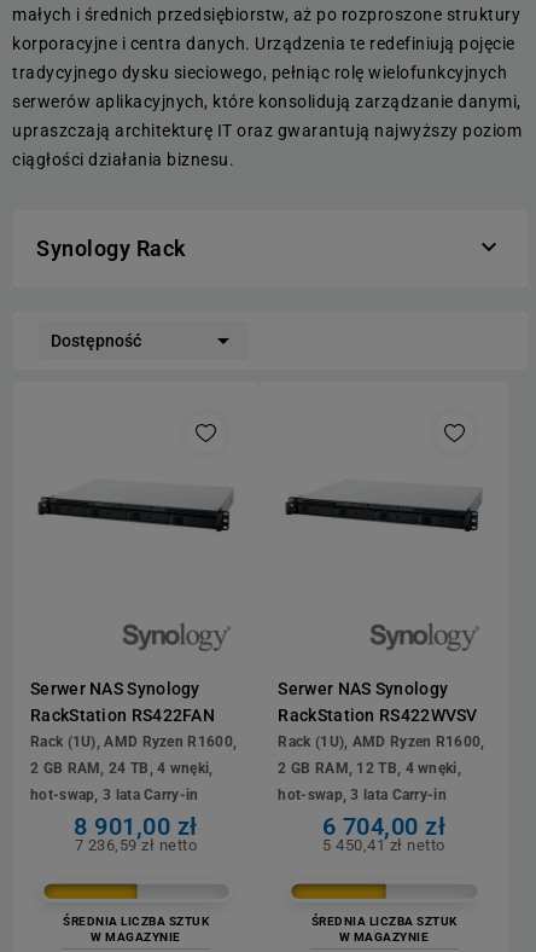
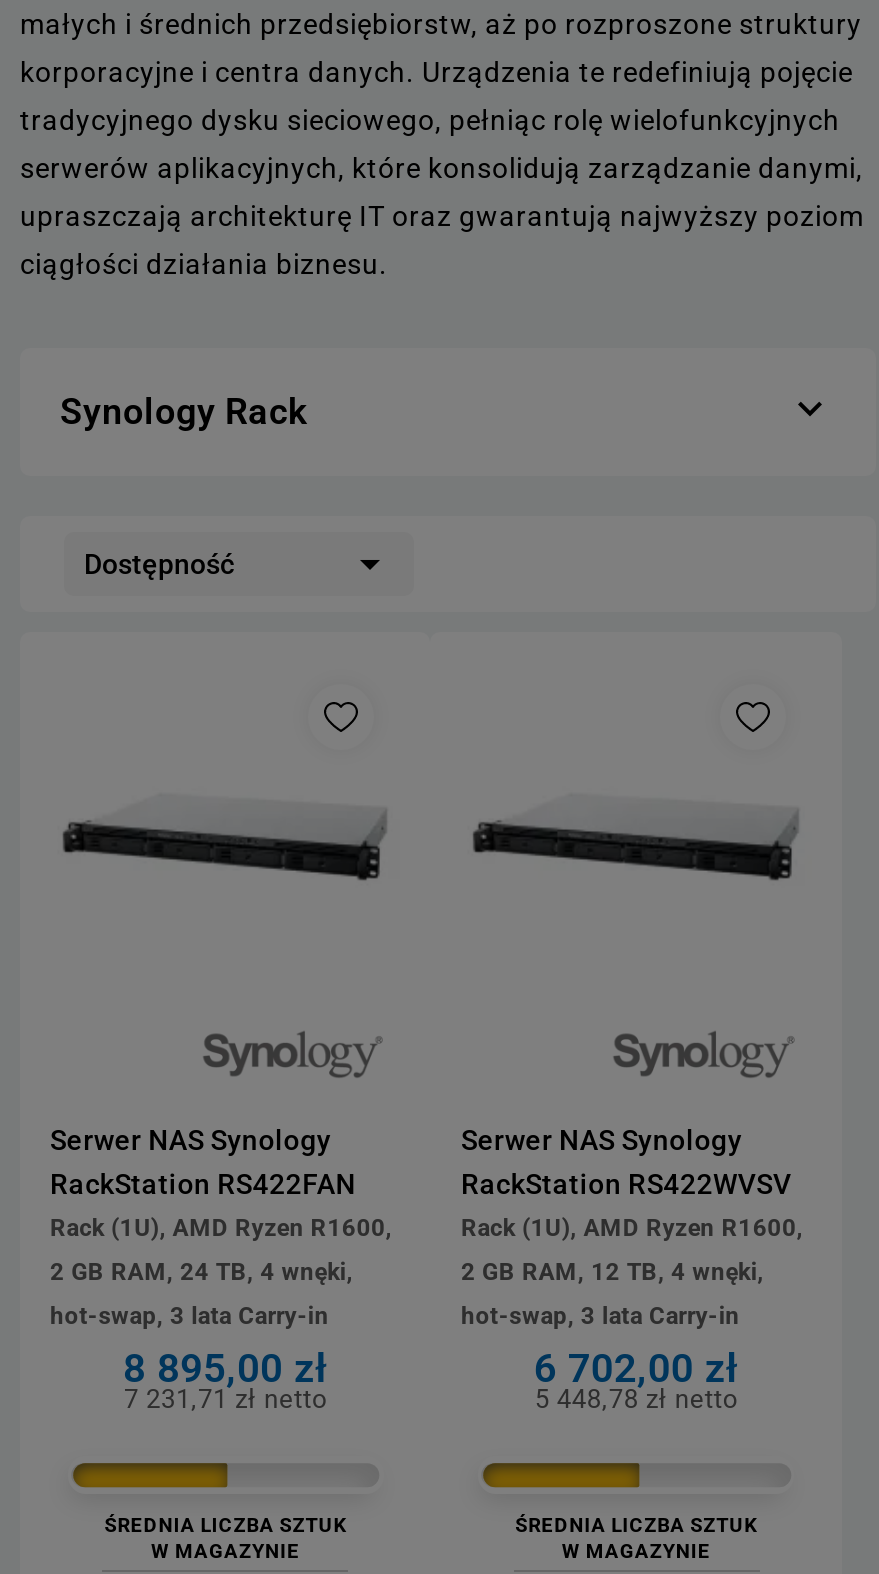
- 8 901,00 zł
+ 8 895,00 zł

- 6 704,00 zł
+ 6 702,00 zł

- 7 236,59 zł netto
+ 7 231,71 zł netto

- 5 450,41 zł netto
+ 5 448,78 zł netto
